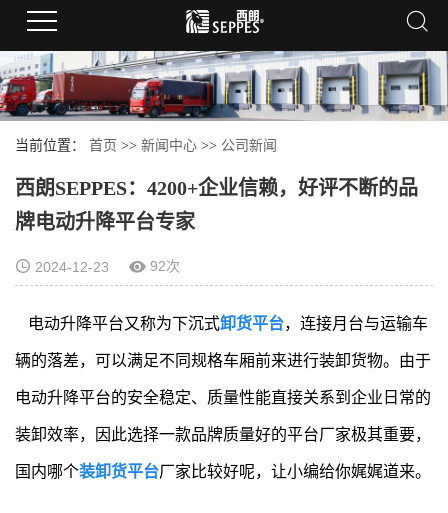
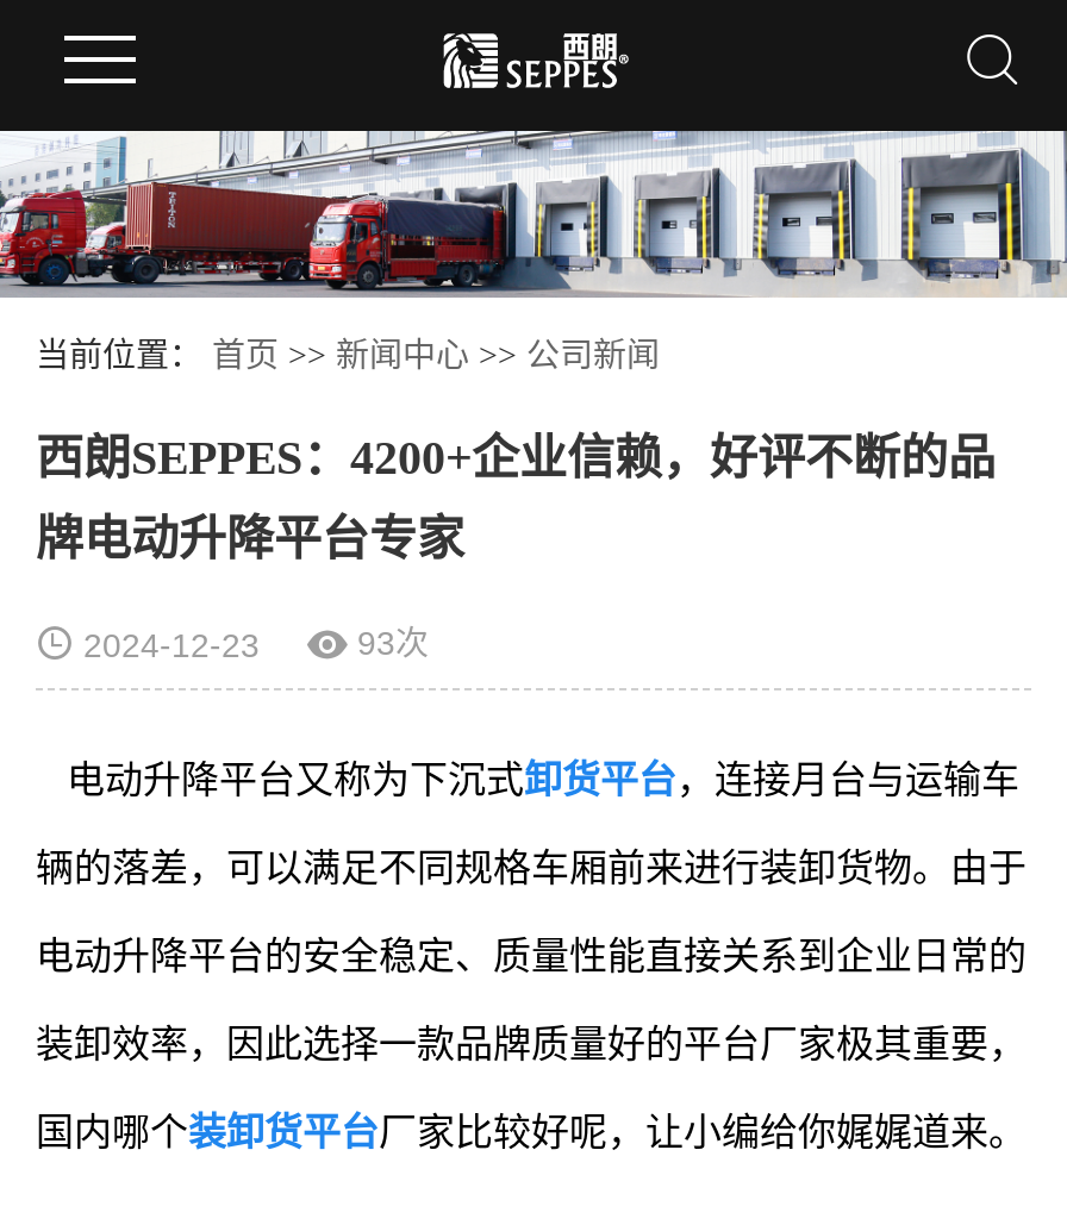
- 92次
+ 93次
